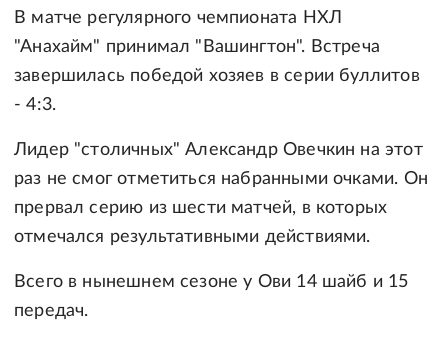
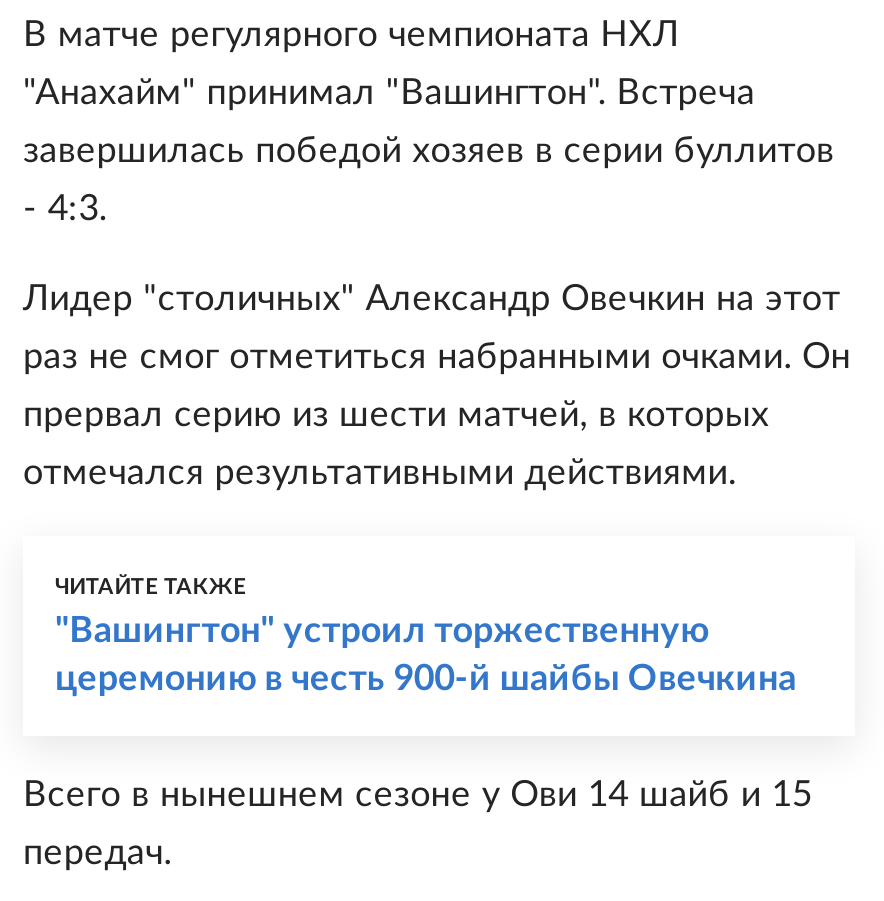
+ ЧИТАЙТЕ ТАКЖЕ
+ "Вашингтон" устроил торжественную
+ церемонию в честь 900-й шайбы Овечкина
